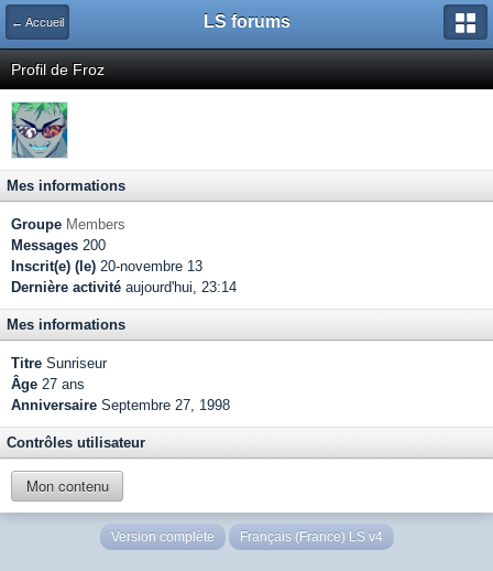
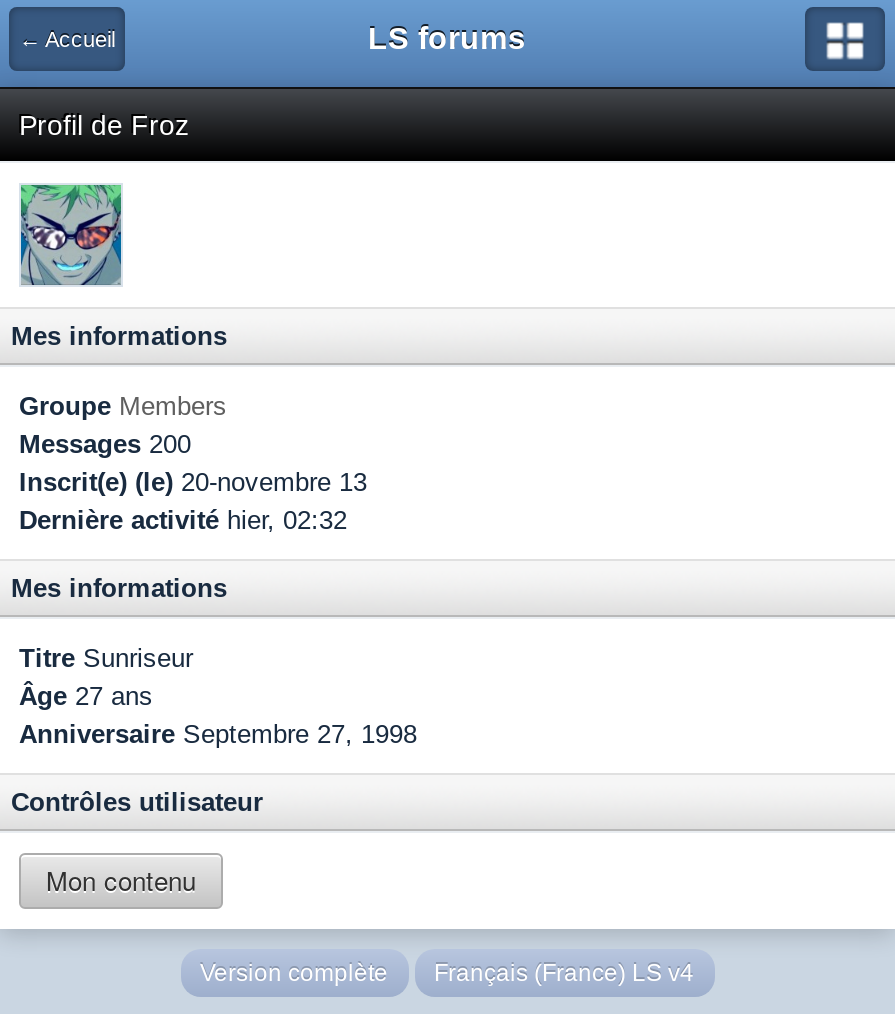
- Dernière activité aujourd'hui, 23:14
+ Dernière activité hier, 02:32
